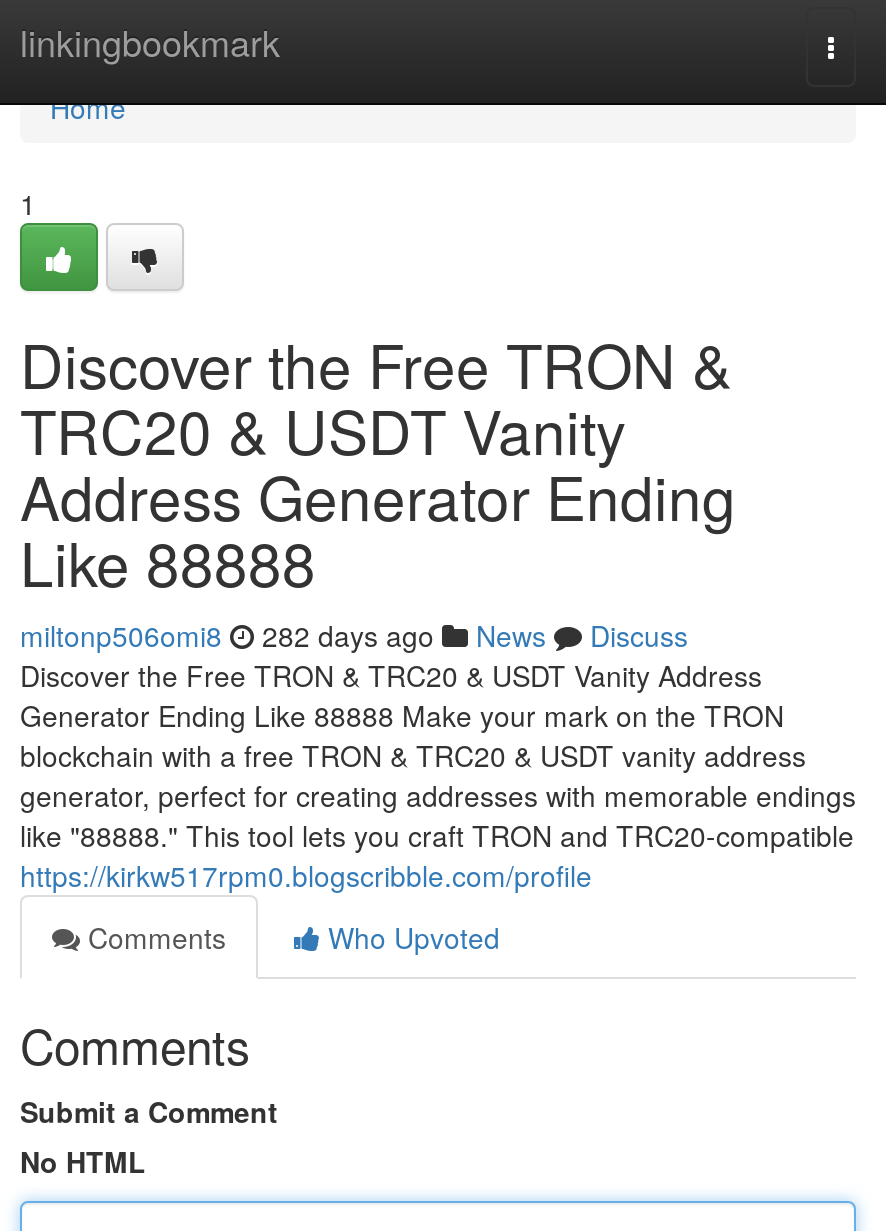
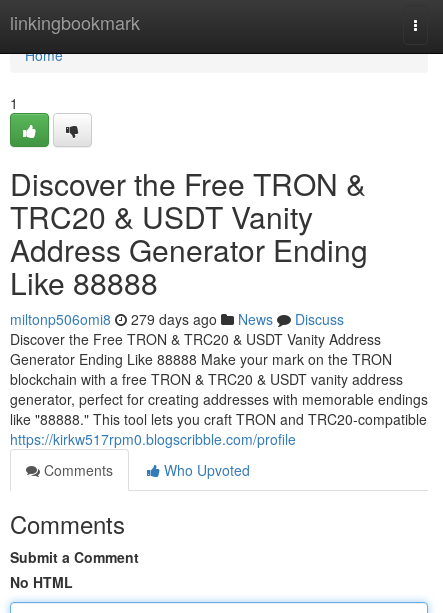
- miltonp506omi8 282 days ago News Discuss
+ miltonp506omi8 279 days ago News Discuss
